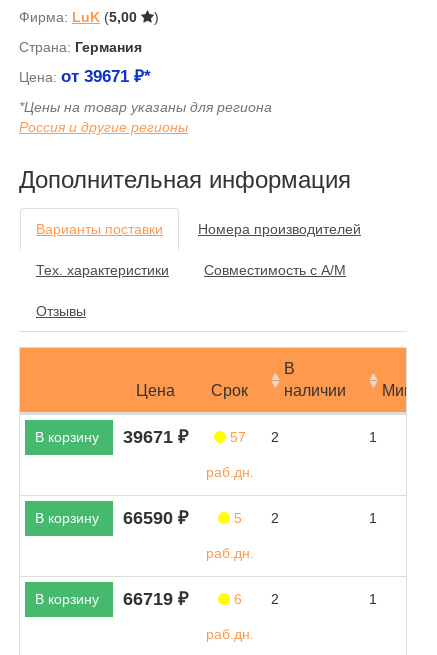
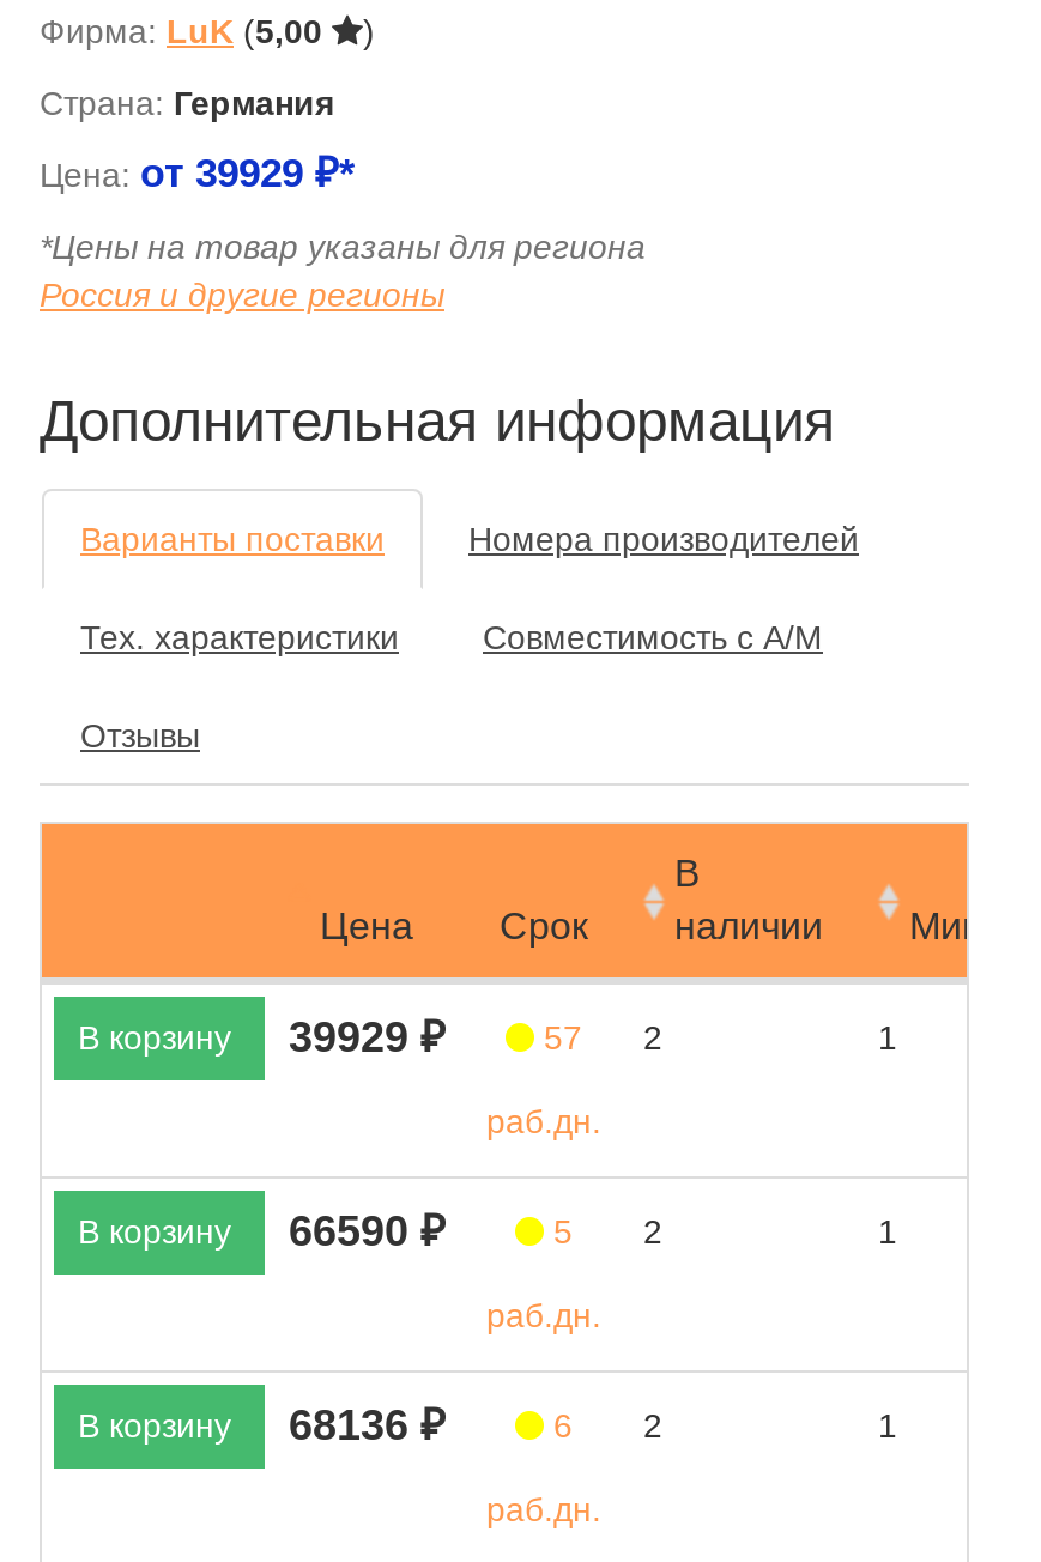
- Цена: от 39671 ₽*
+ Цена: от 39929 ₽*

- В корзину 39671 ₽
+ В корзину 39929 ₽

- В корзину 66719 ₽
+ В корзину 68136 ₽
